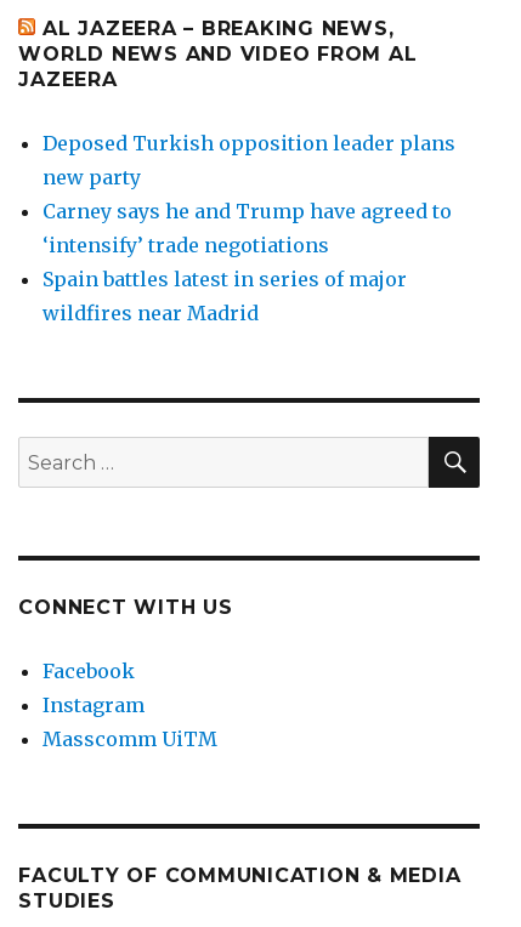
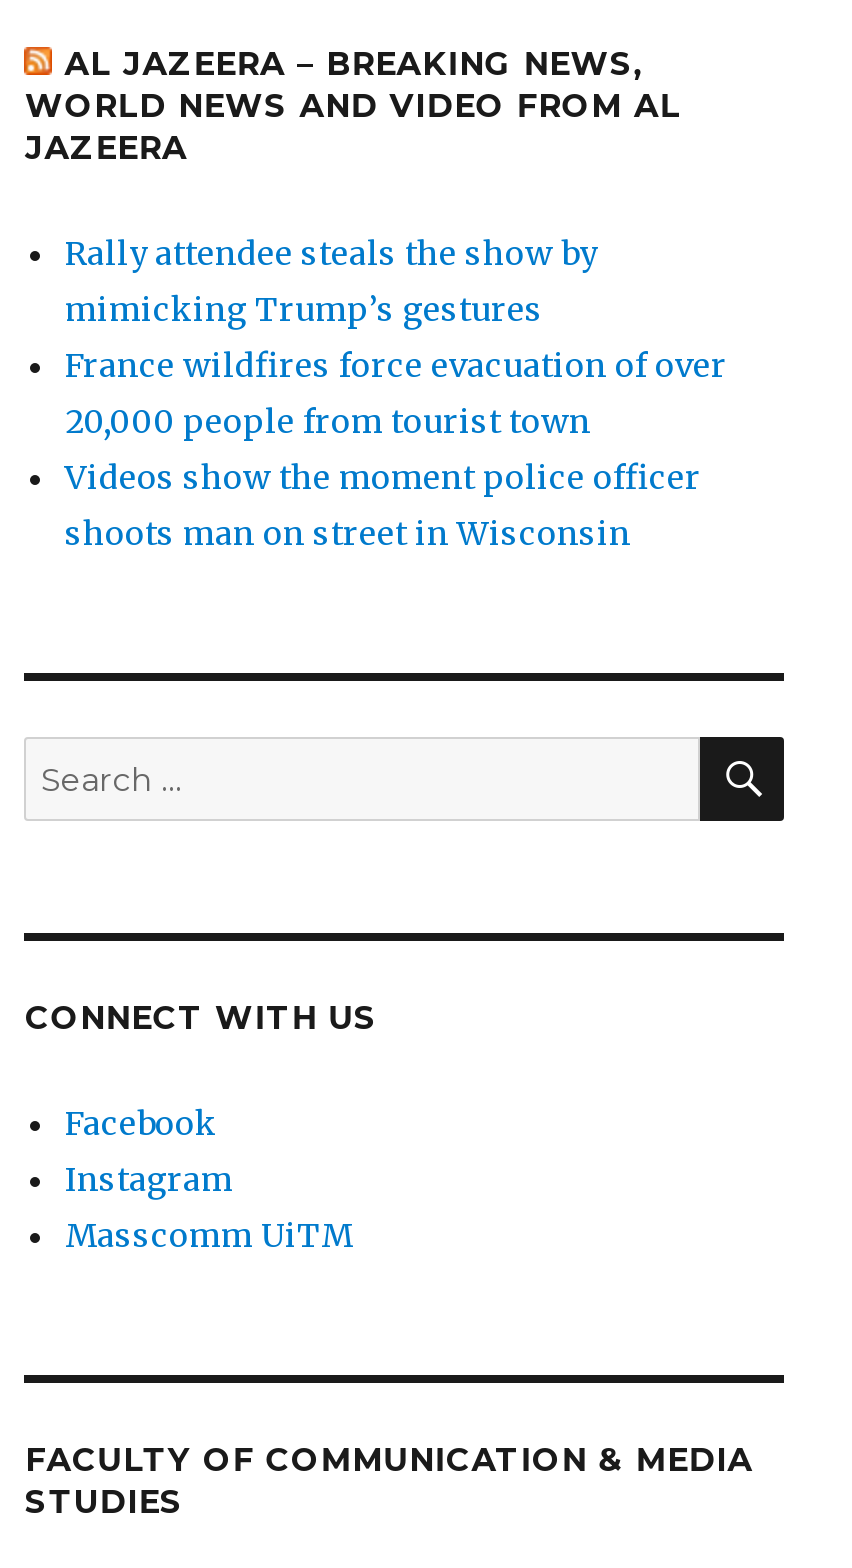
- Deposed Turkish opposition leader plans
- new party
- Carney says he and Trump have agreed to
- ‘intensify’ trade negotiations
- Spain battles latest in series of major
- wildfires near Madrid
+ Rally attendee steals the show by
+ mimicking Trump’s gestures
+ France wildfires force evacuation of over
+ 20,000 people from tourist town
+ Videos show the moment police officer
+ shoots man on street in Wisconsin
